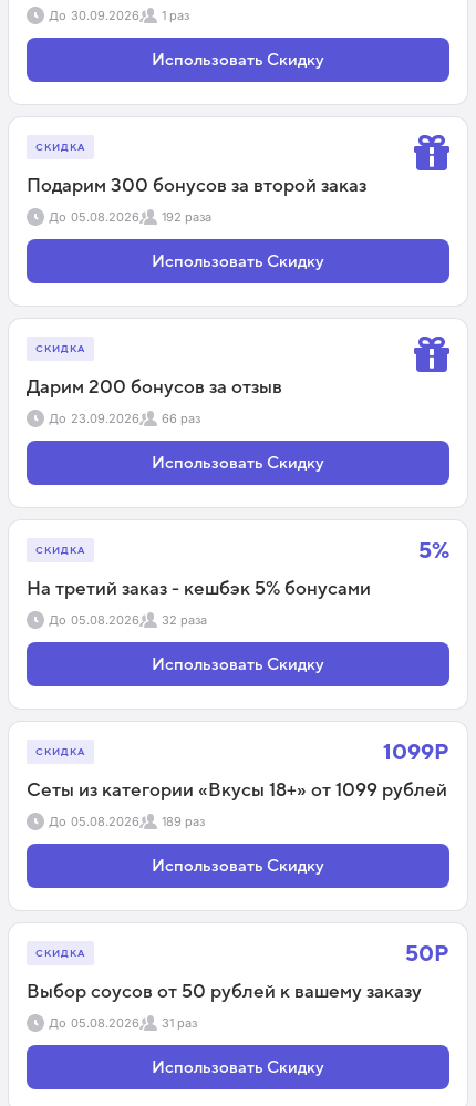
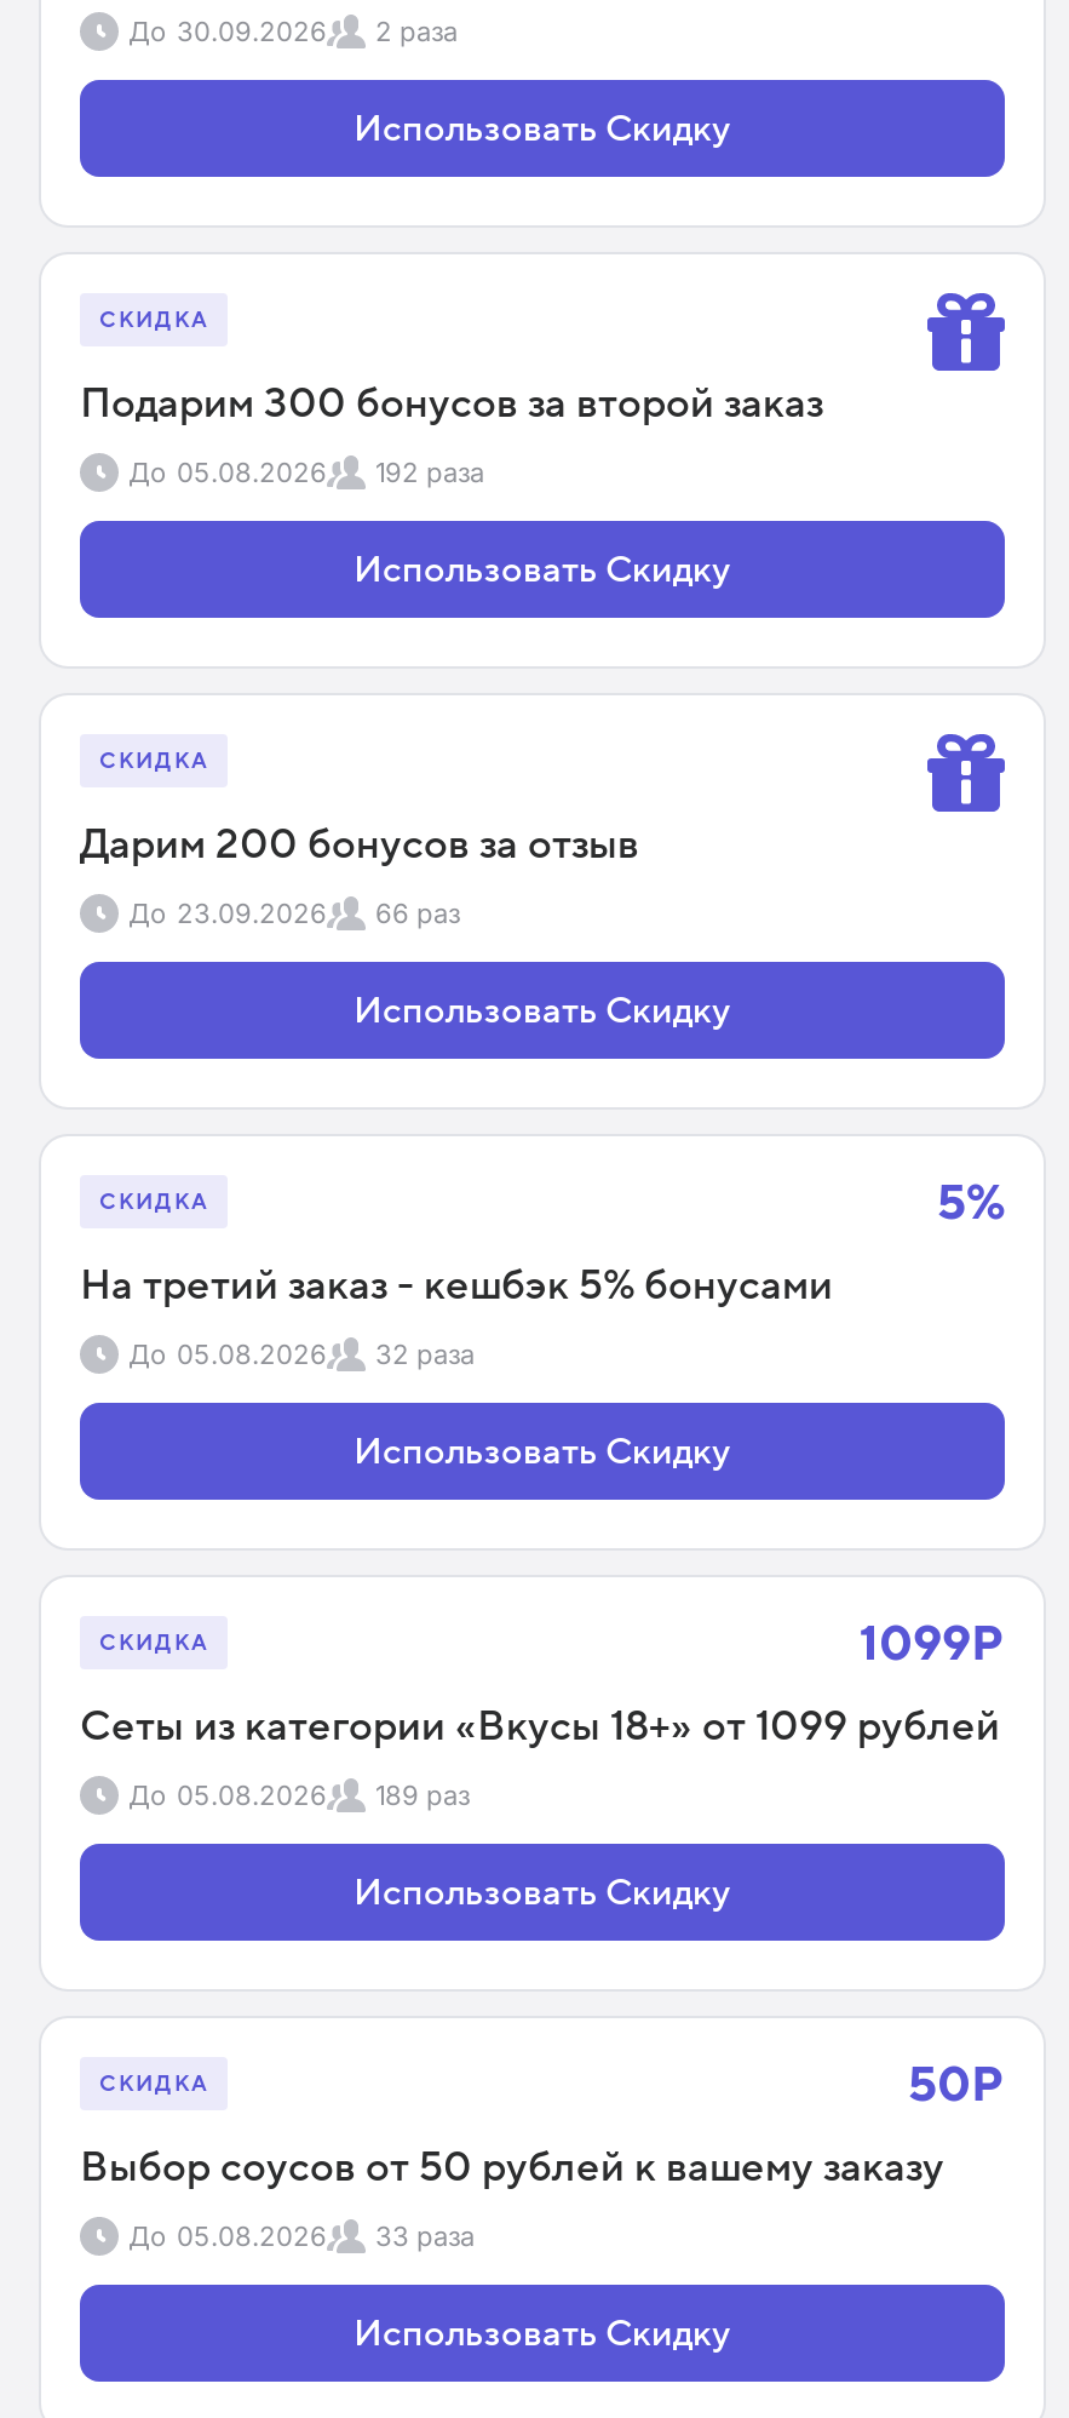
- До 30.09.2026 1 раз
+ До 30.09.2026 2 раза

- До 05.08.2026 31 раз
+ До 05.08.2026 33 раза
